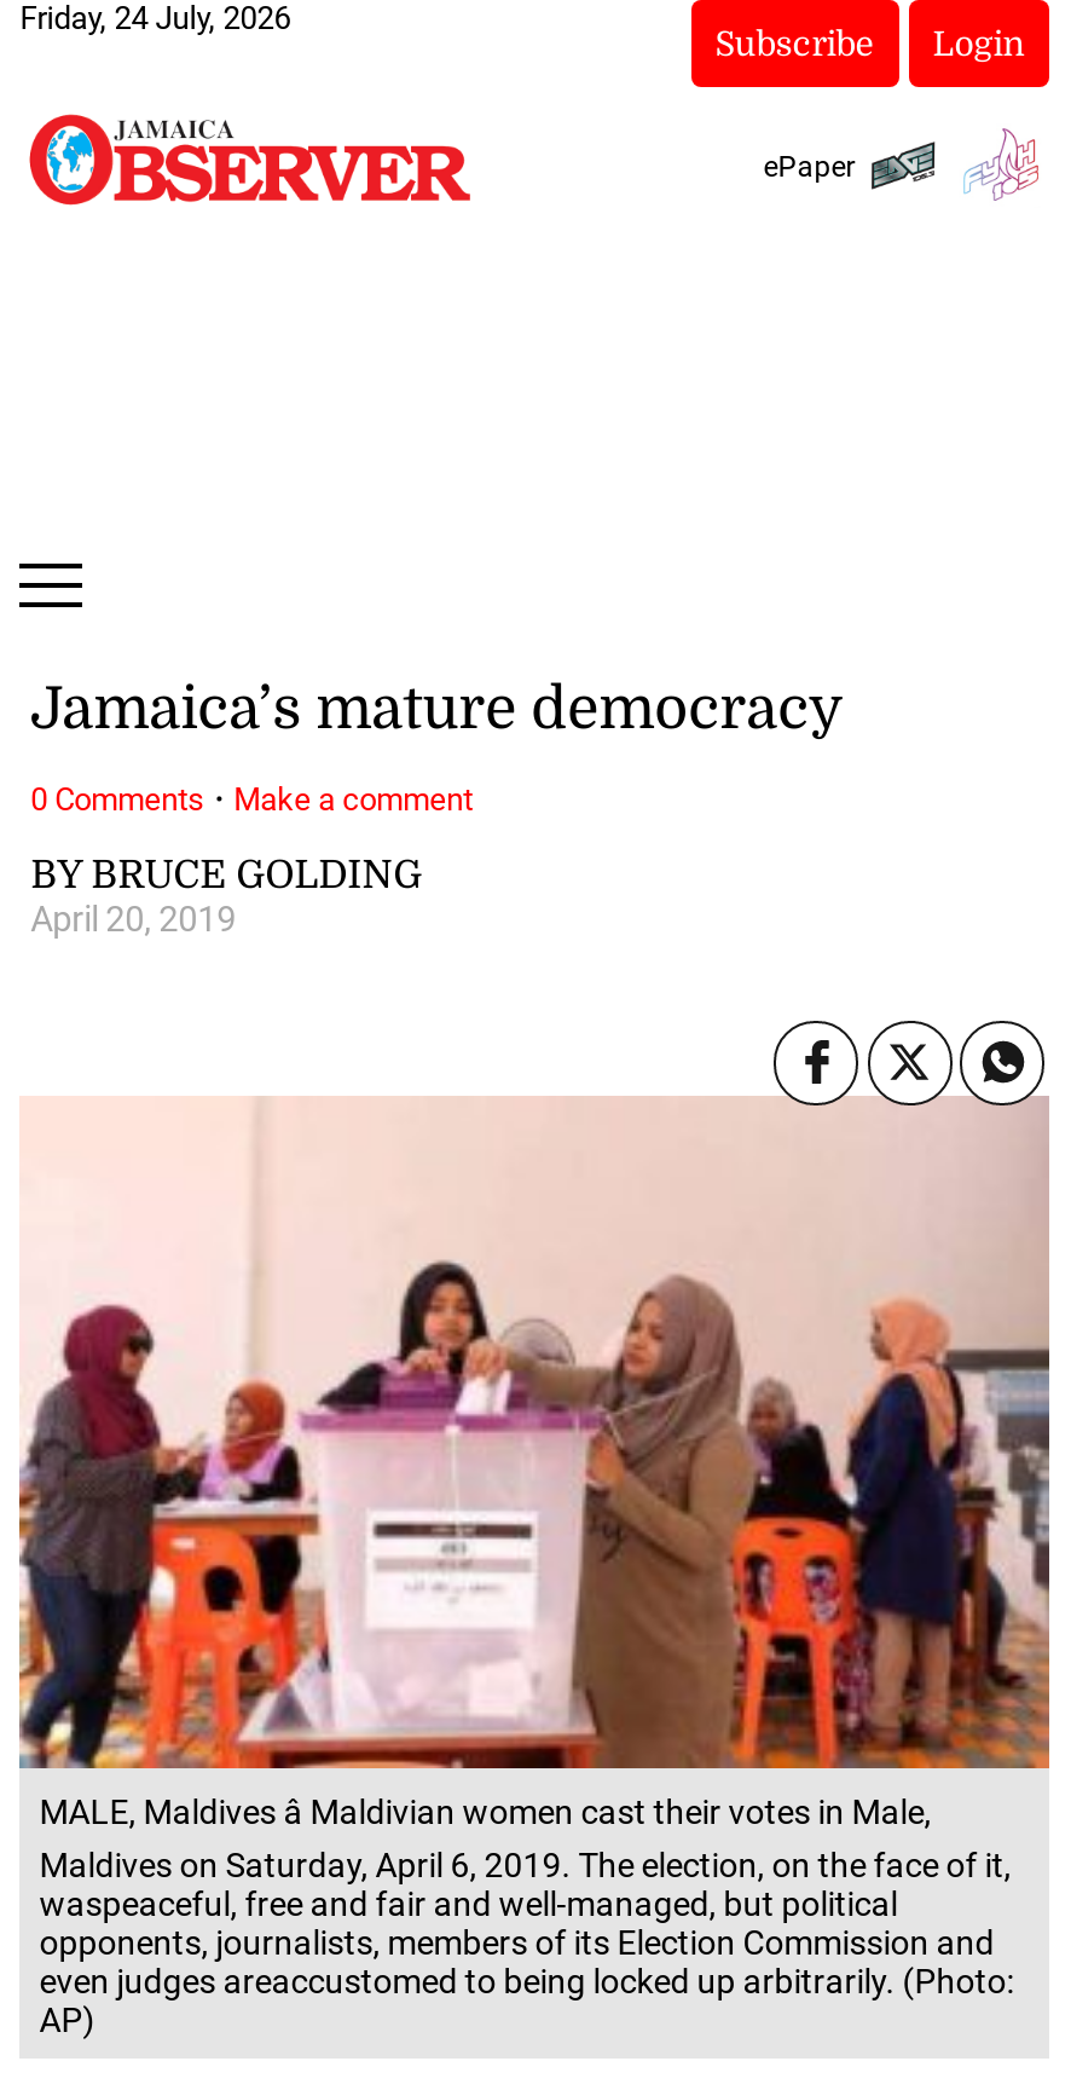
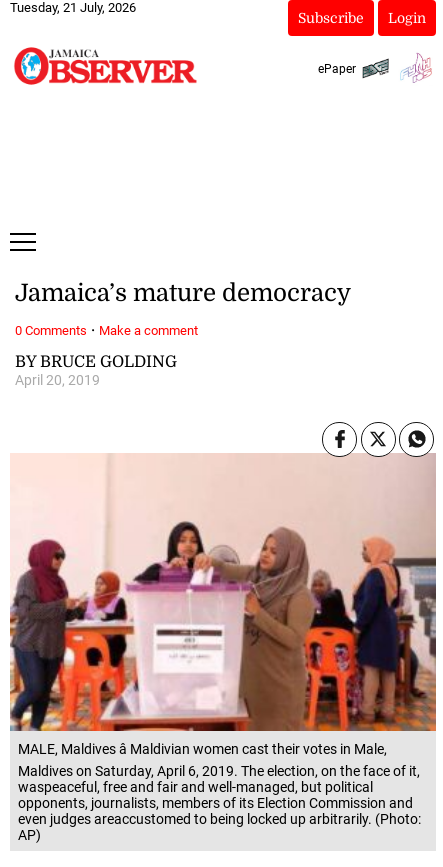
- Friday, 24 July, 2026
+ Tuesday, 21 July, 2026
